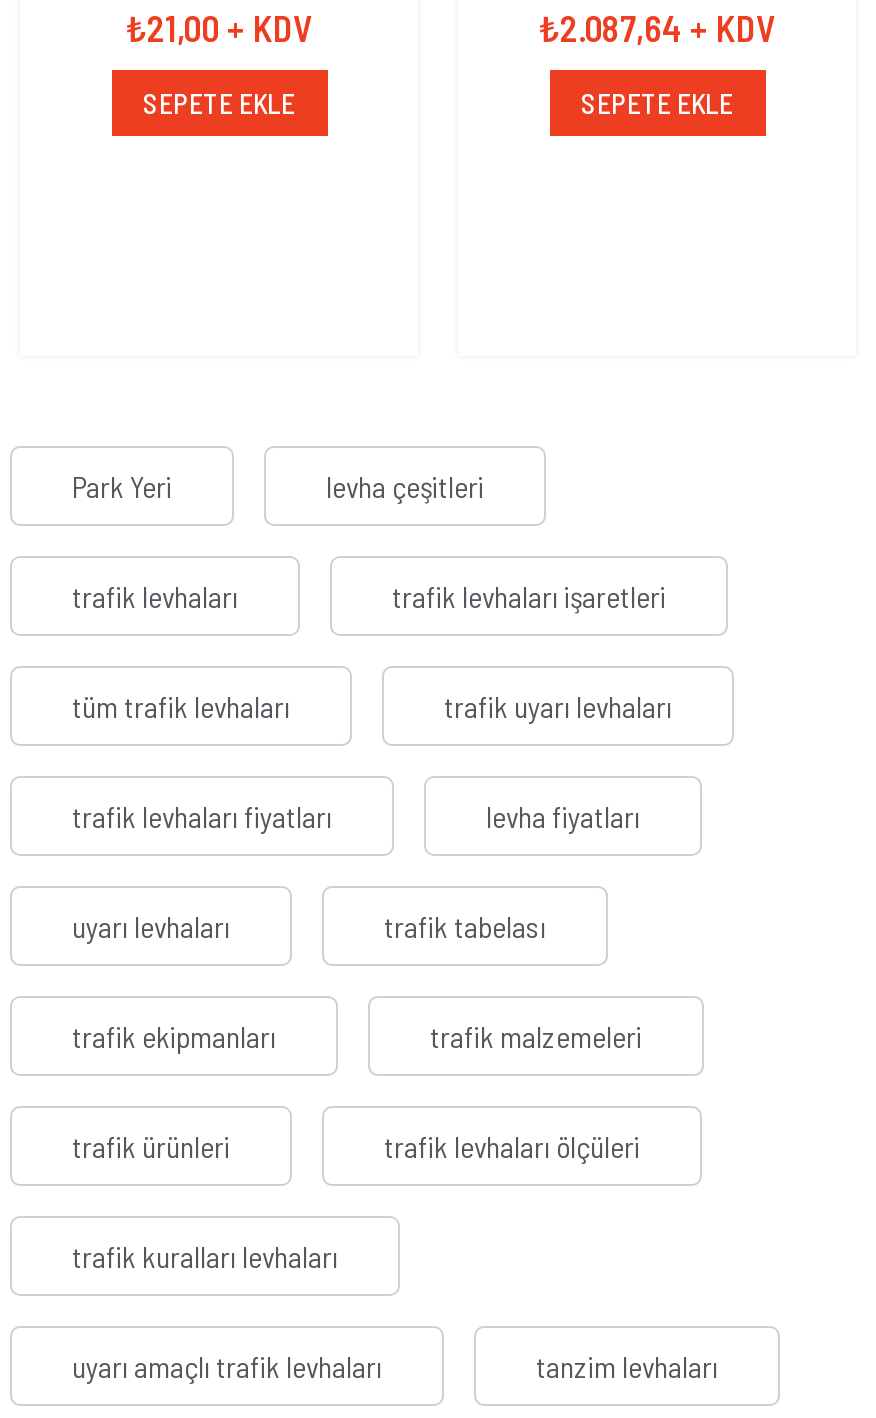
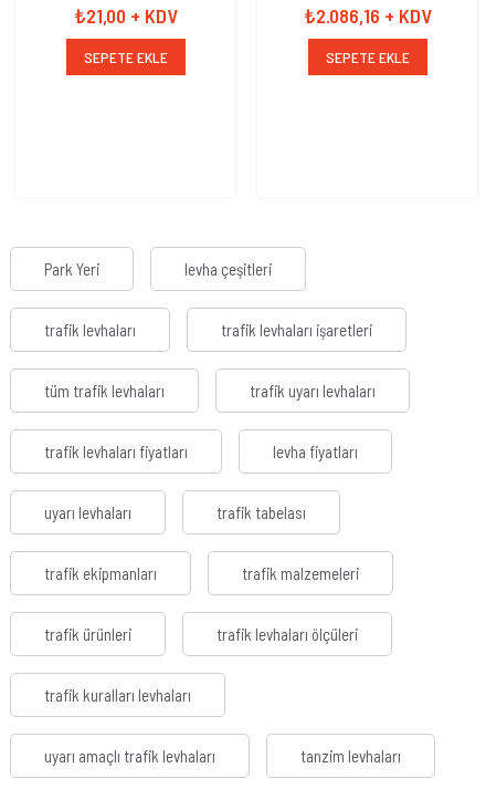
- ₺2.087,64 + KDV
+ ₺2.086,16 + KDV
